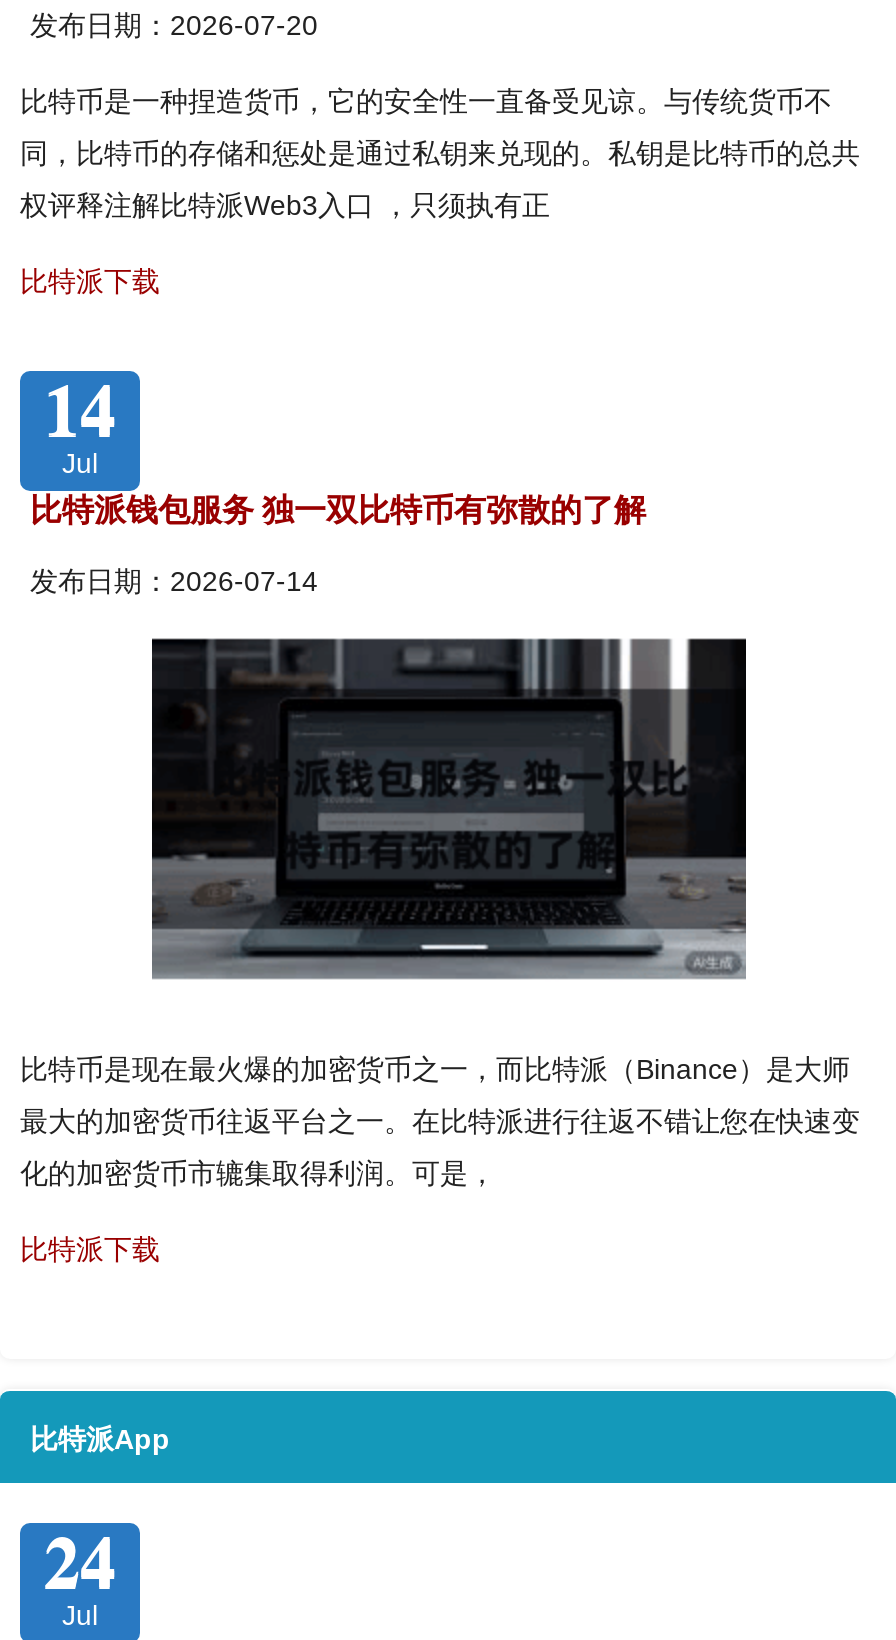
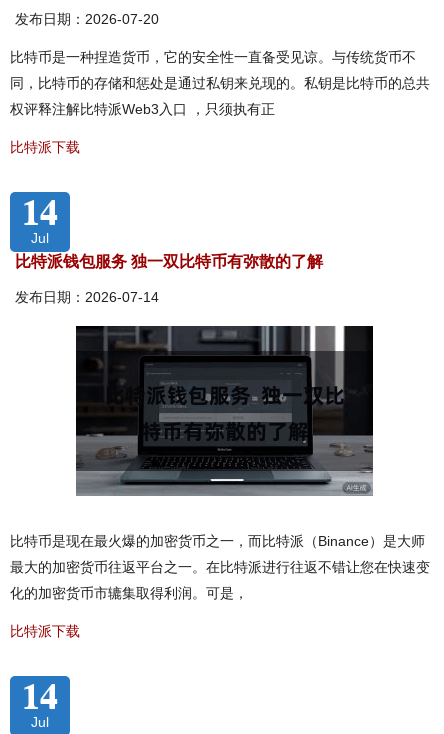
- 比特派App
- 24
+ 14
